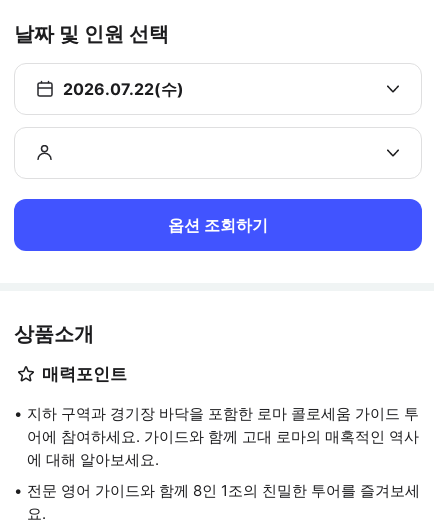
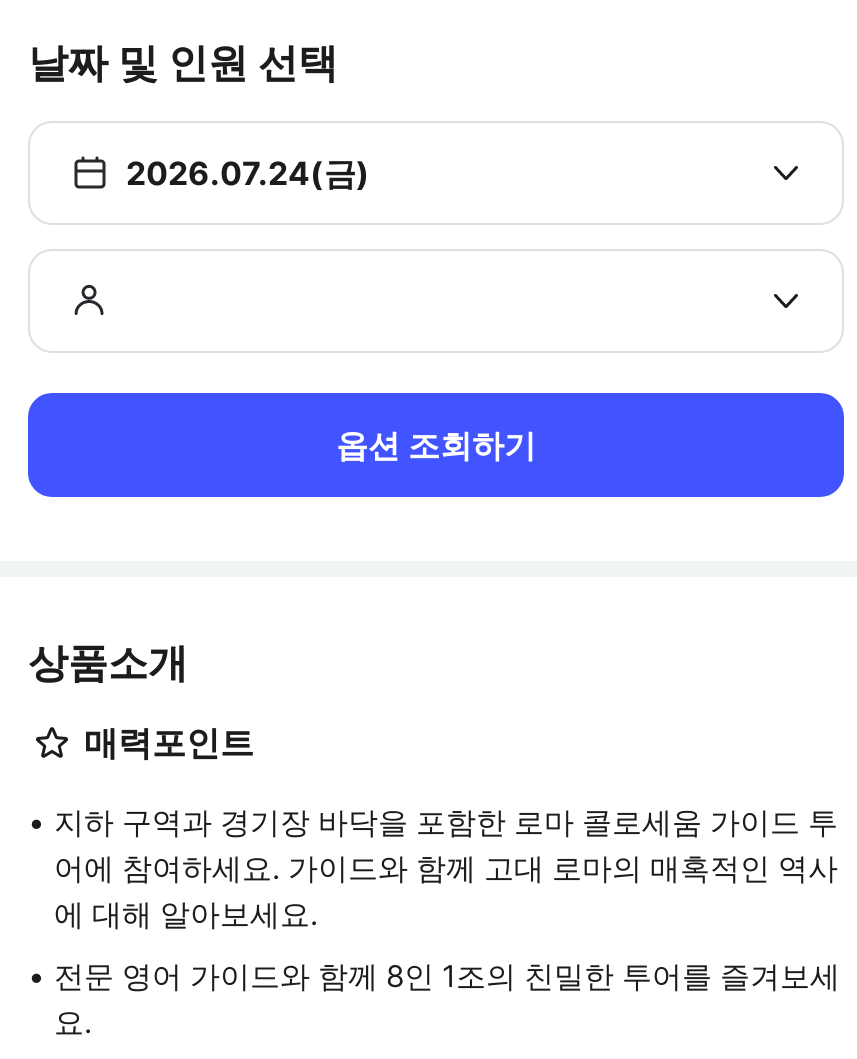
- 2026.07.22(수)
+ 2026.07.24(금)
